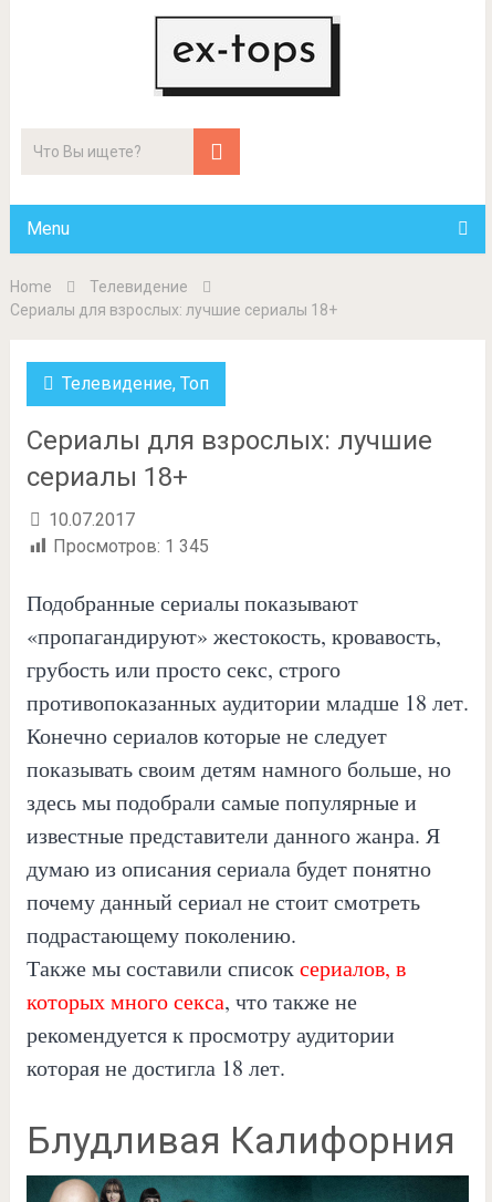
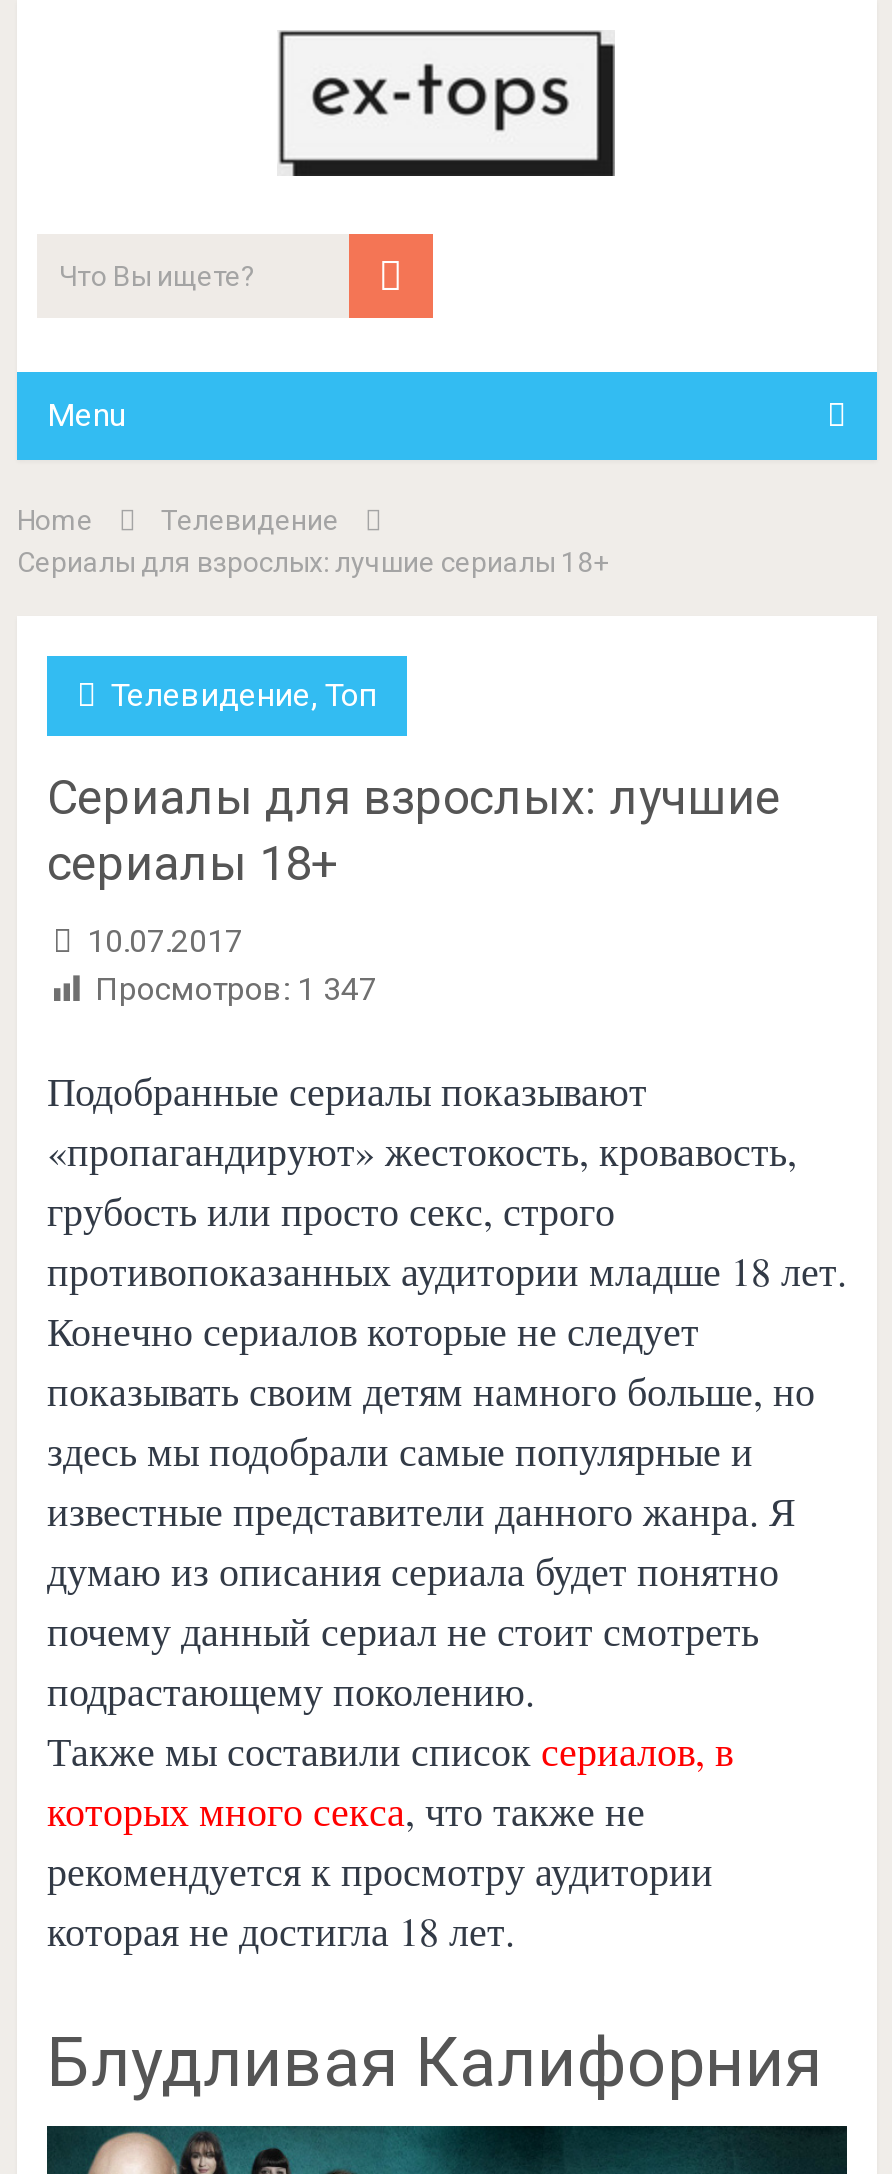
- Просмотров: 1 345
+ Просмотров: 1 347
